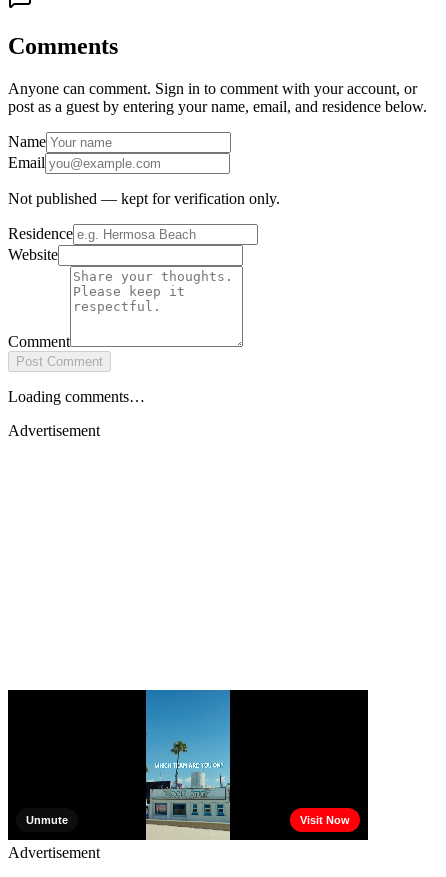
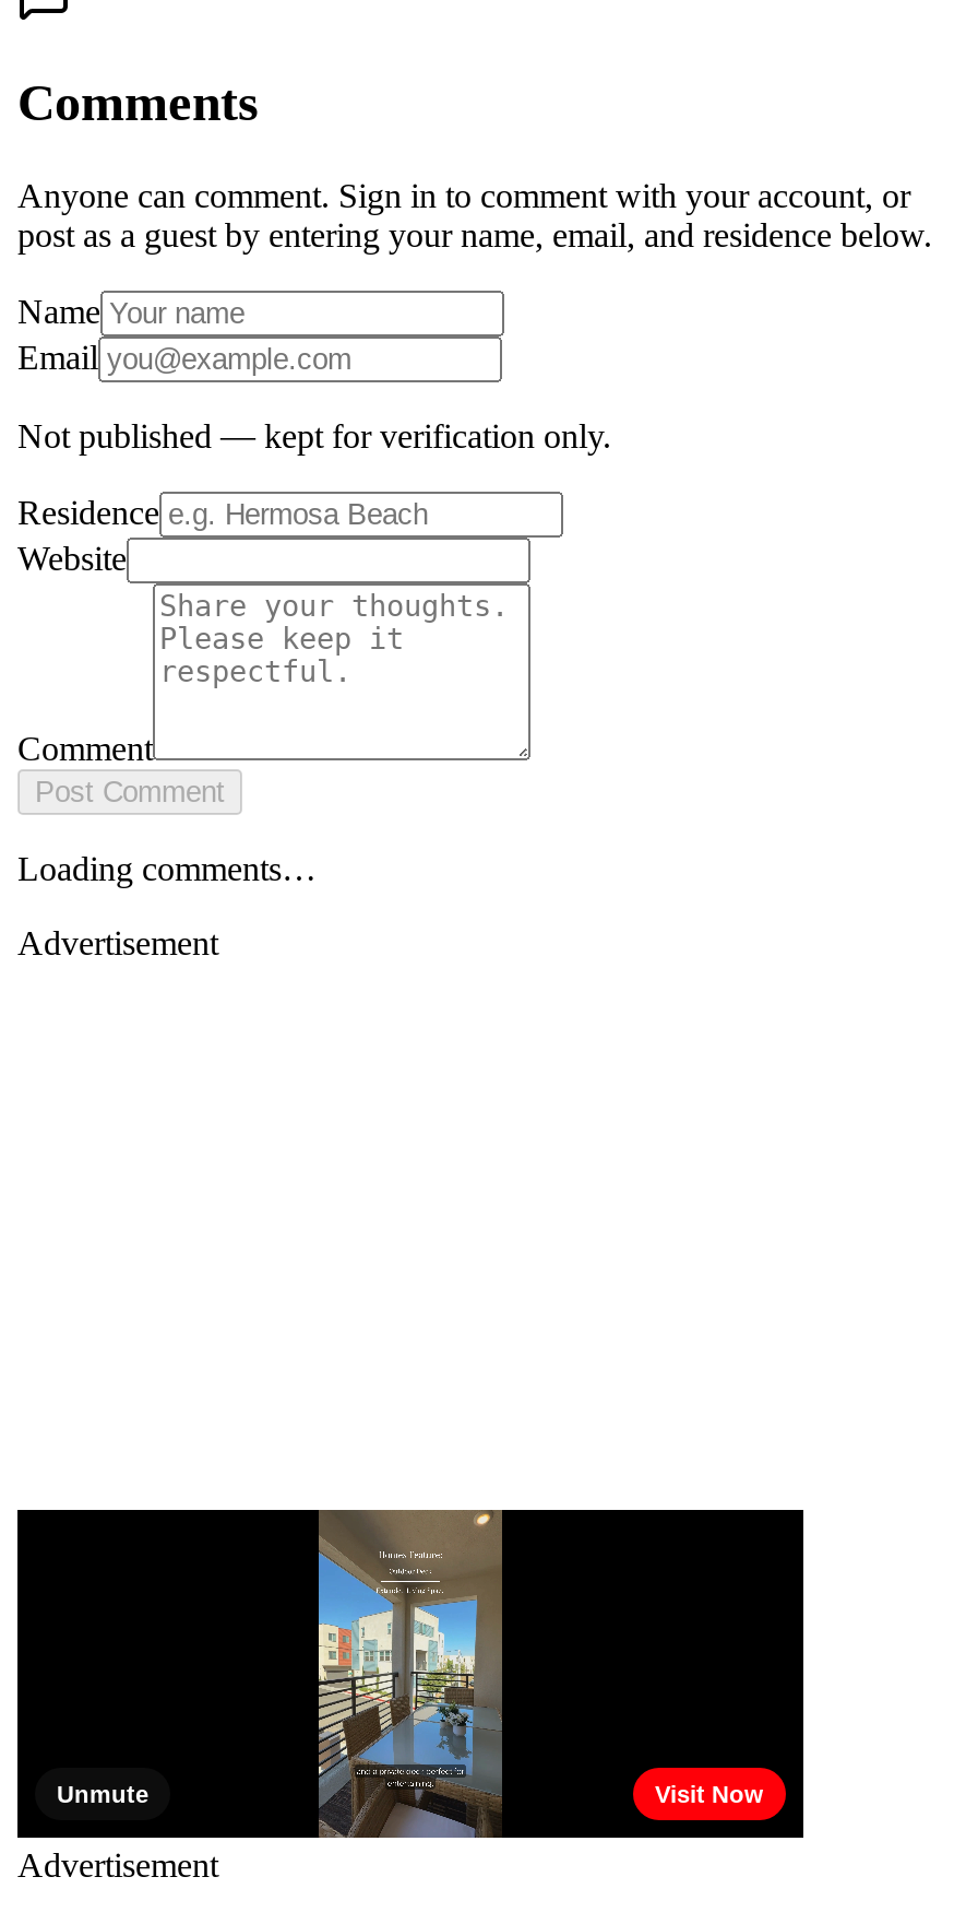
- [image]
+ [image]
